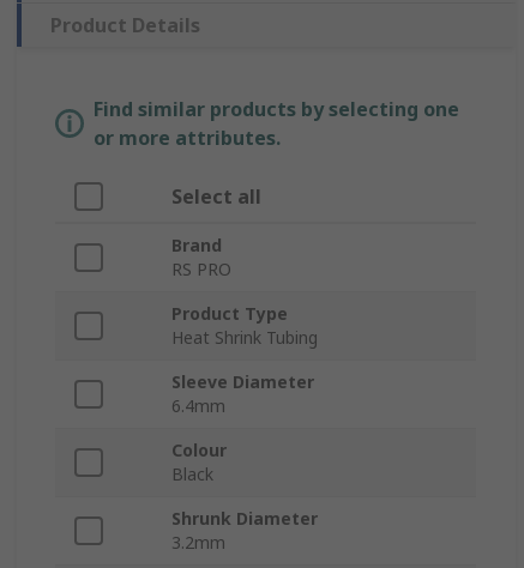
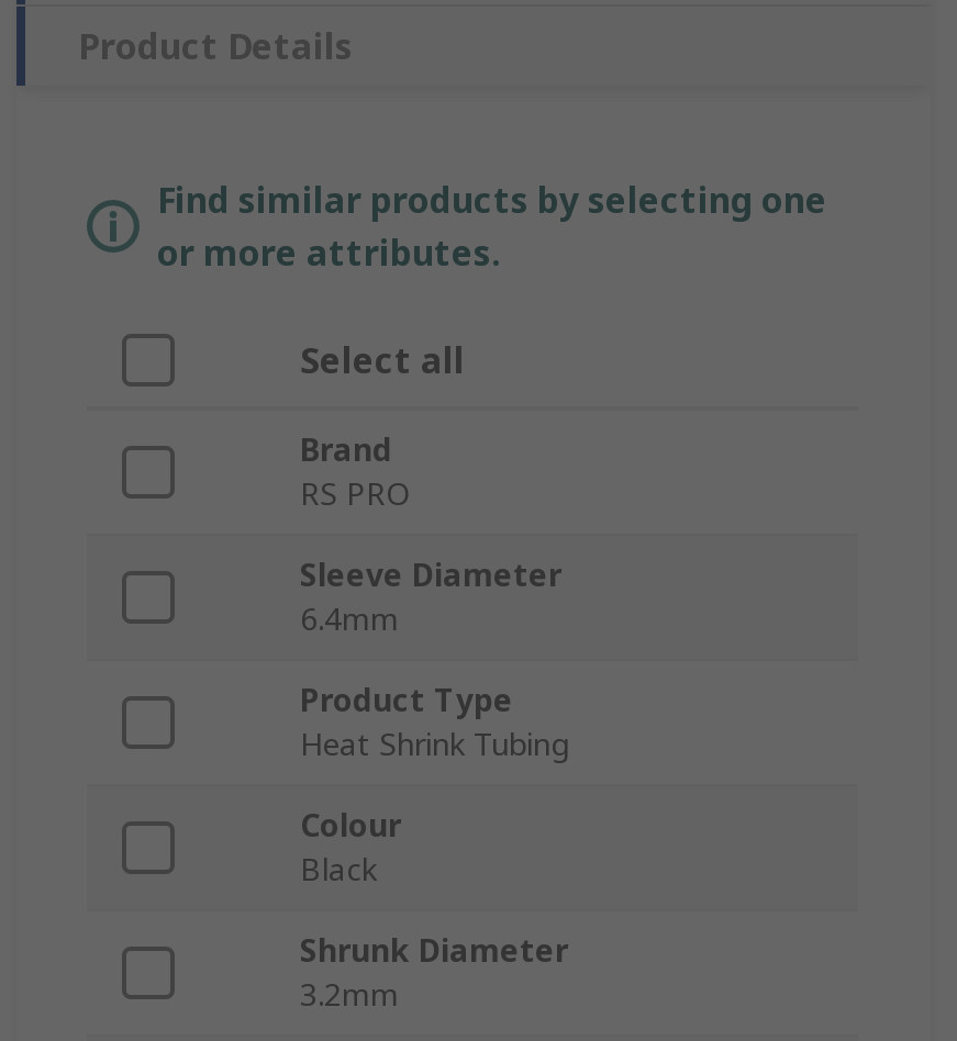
moved down: Product Type | Heat Shrink Tubing

moved up: Sleeve Diameter | 6.4mm
